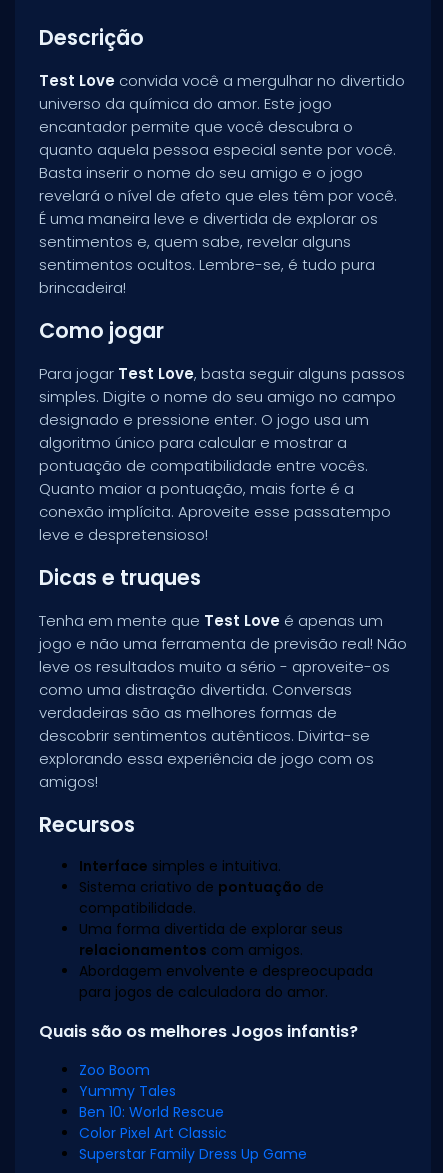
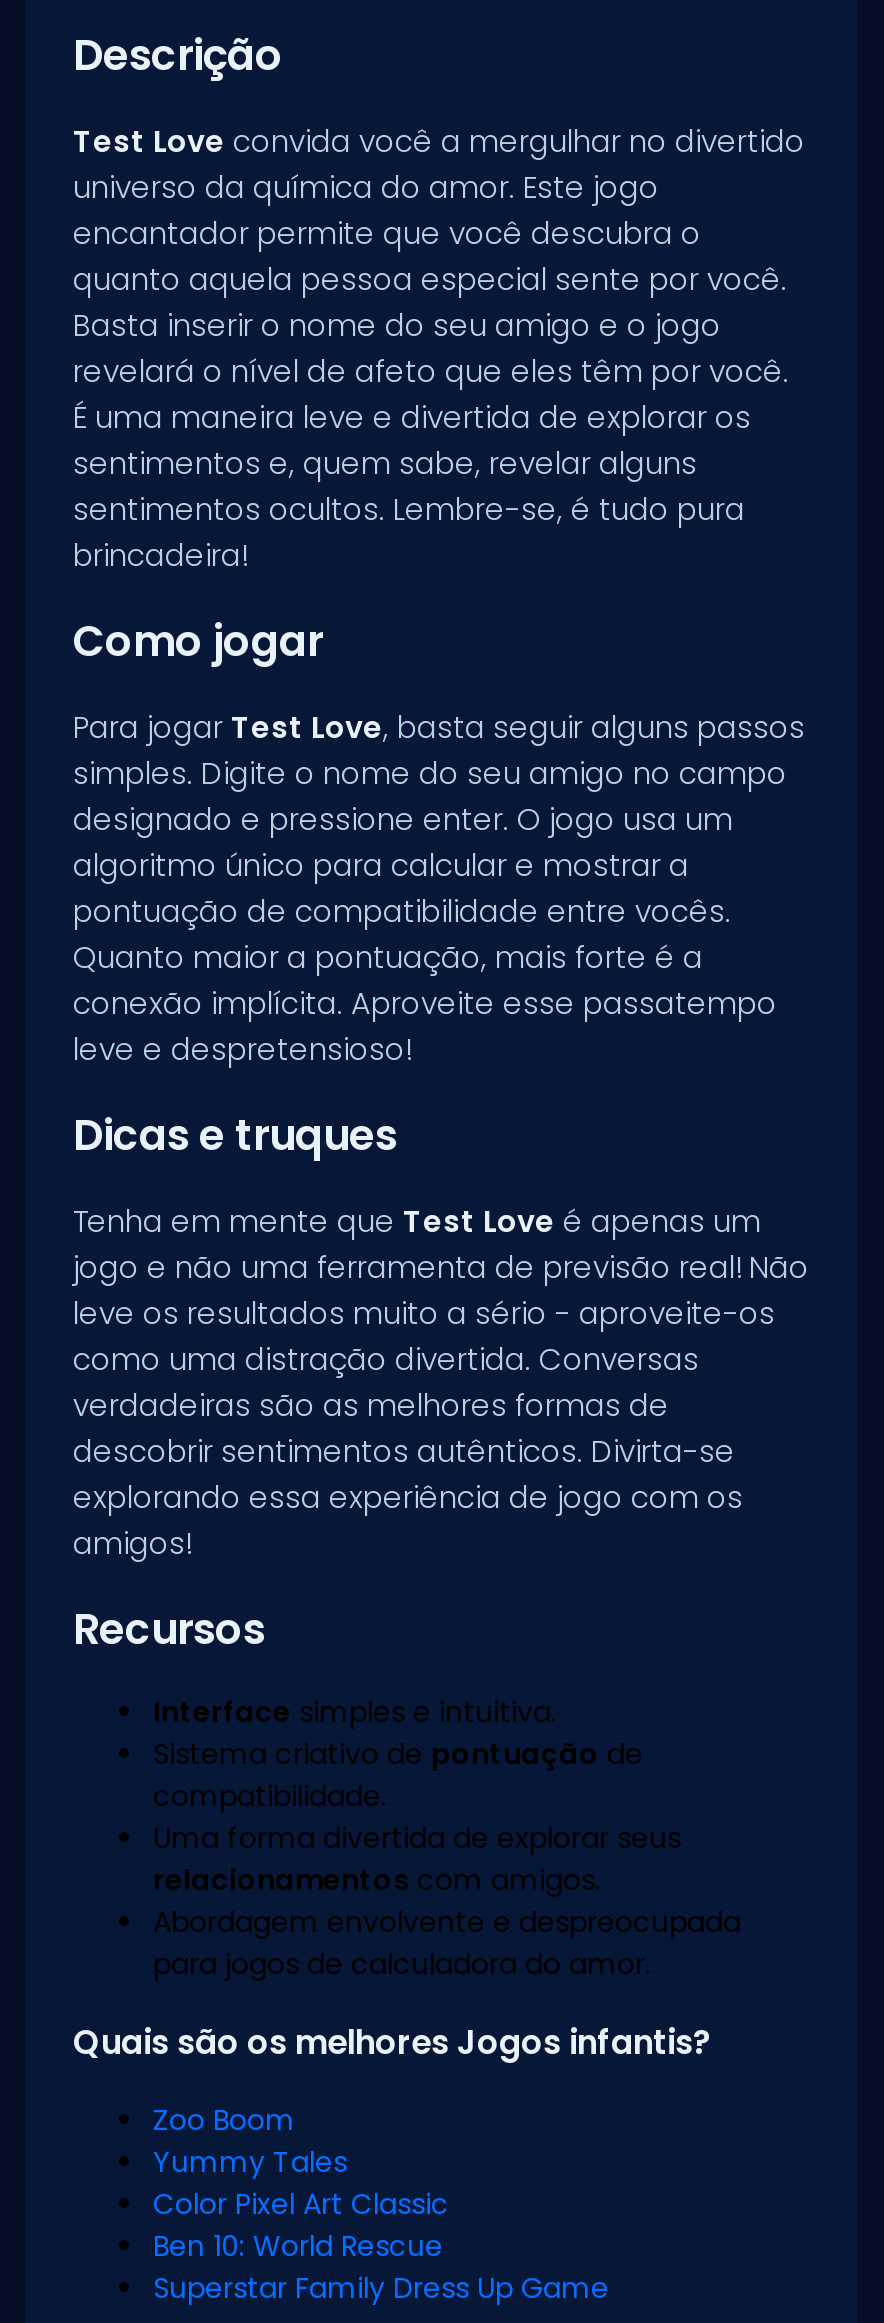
moved down: Ben 10: World Rescue

moved up: Color Pixel Art Classic
